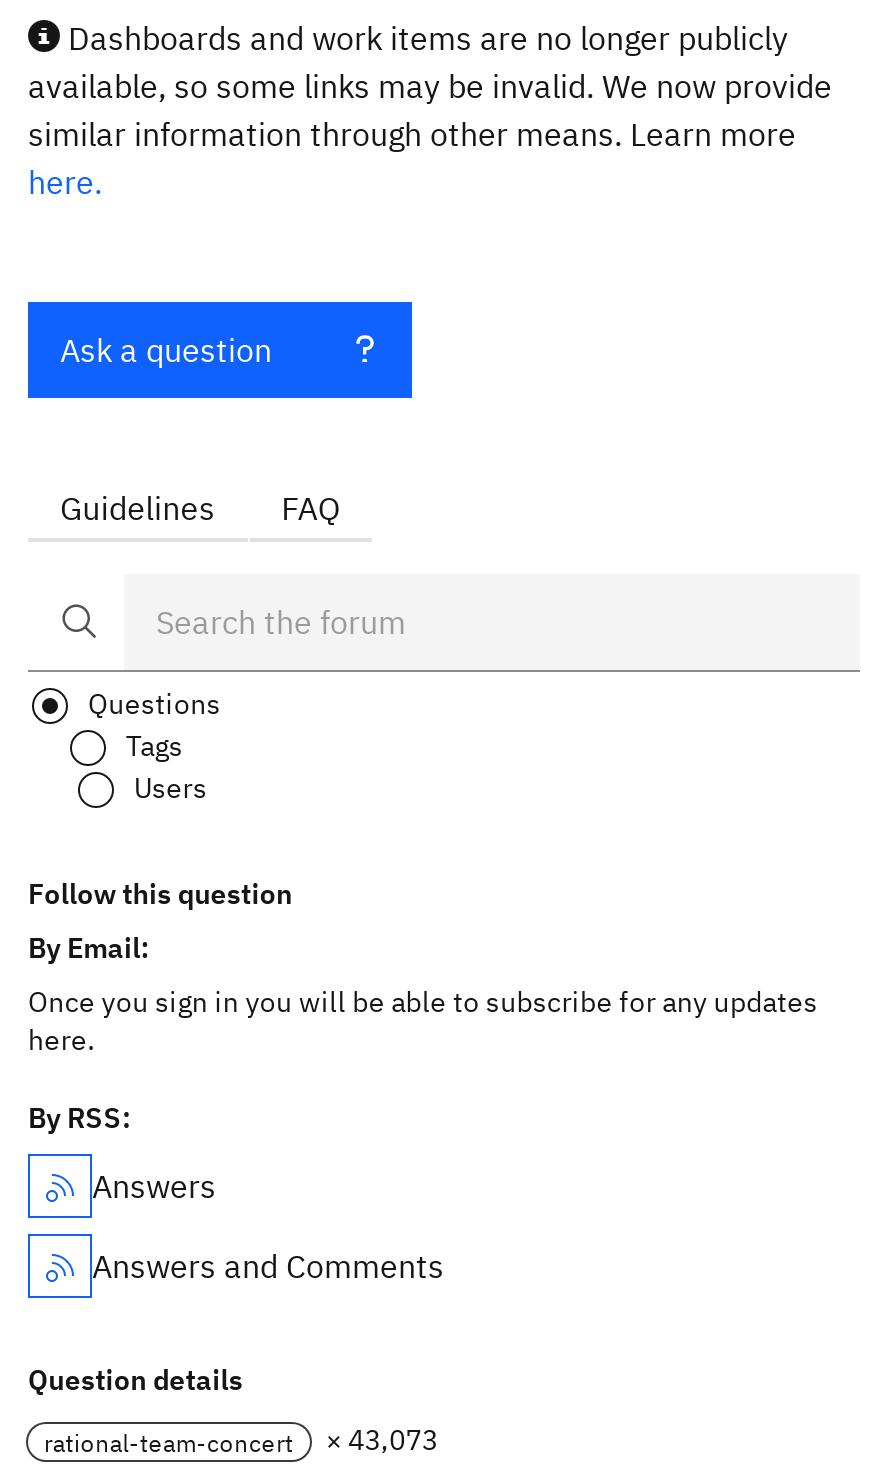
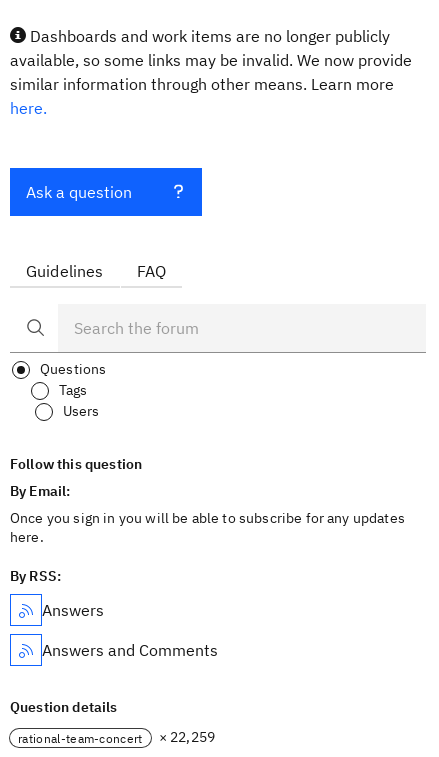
- rational-team-concert × 43,073
+ rational-team-concert × 22,259
